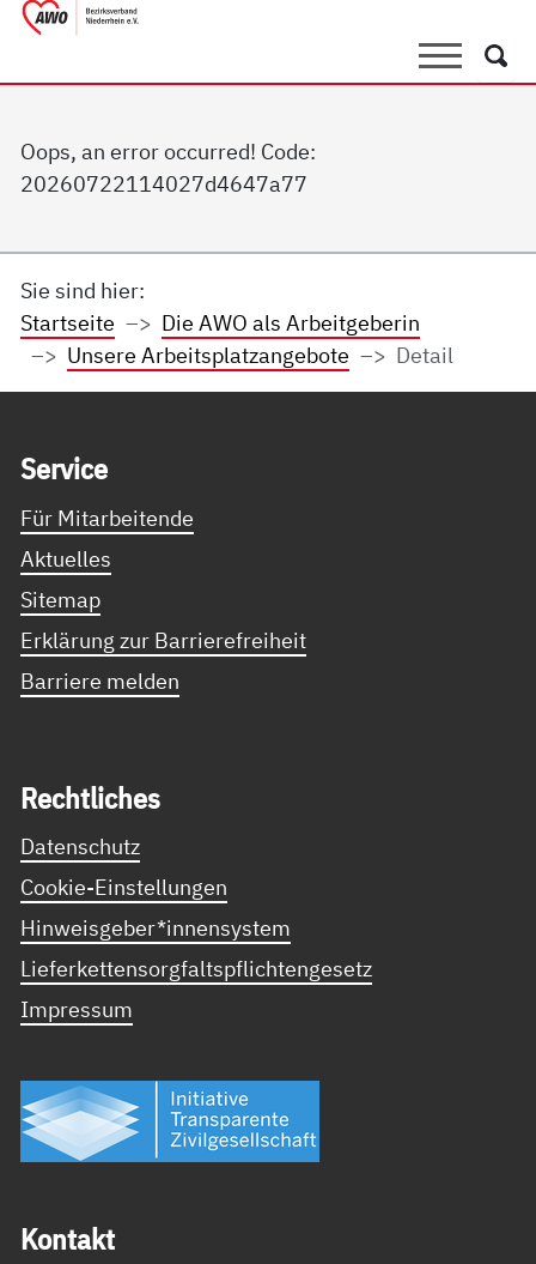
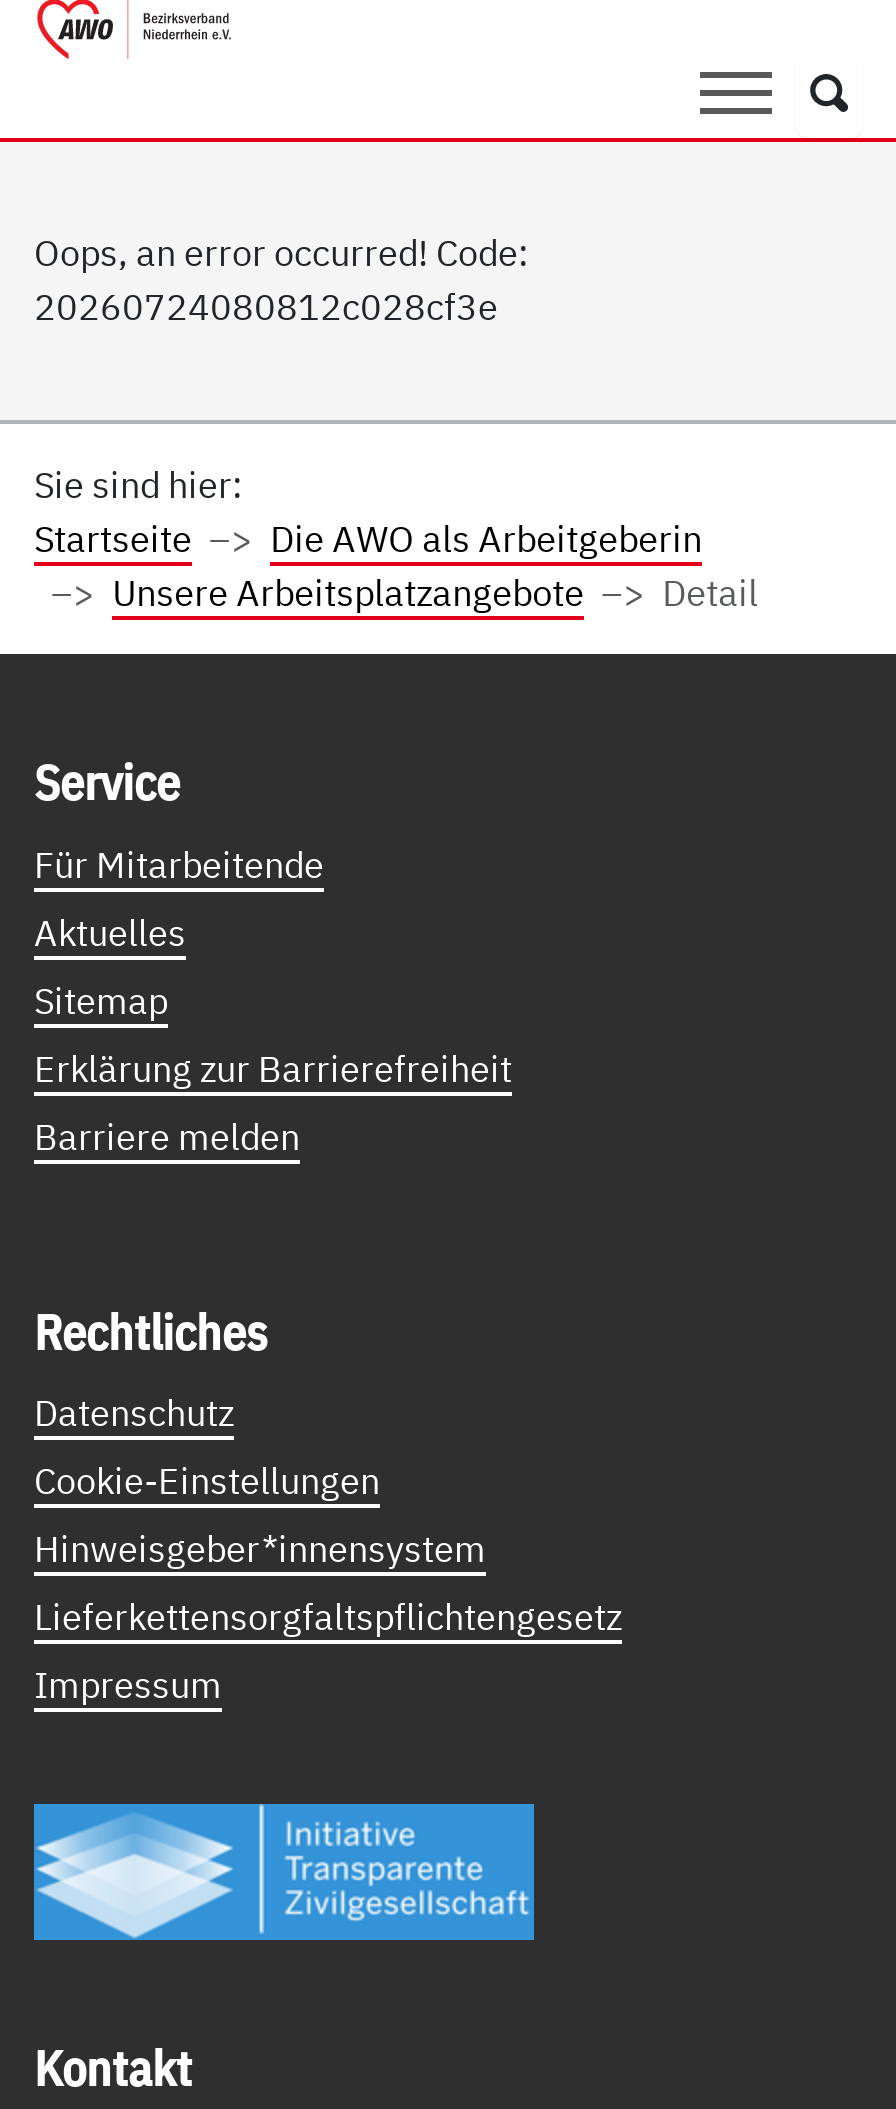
- 20260722114027d4647a77
+ 20260724080812c028cf3e
